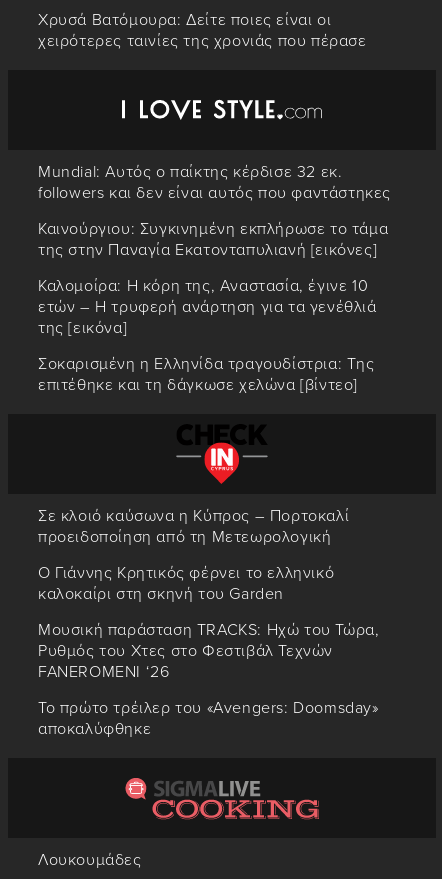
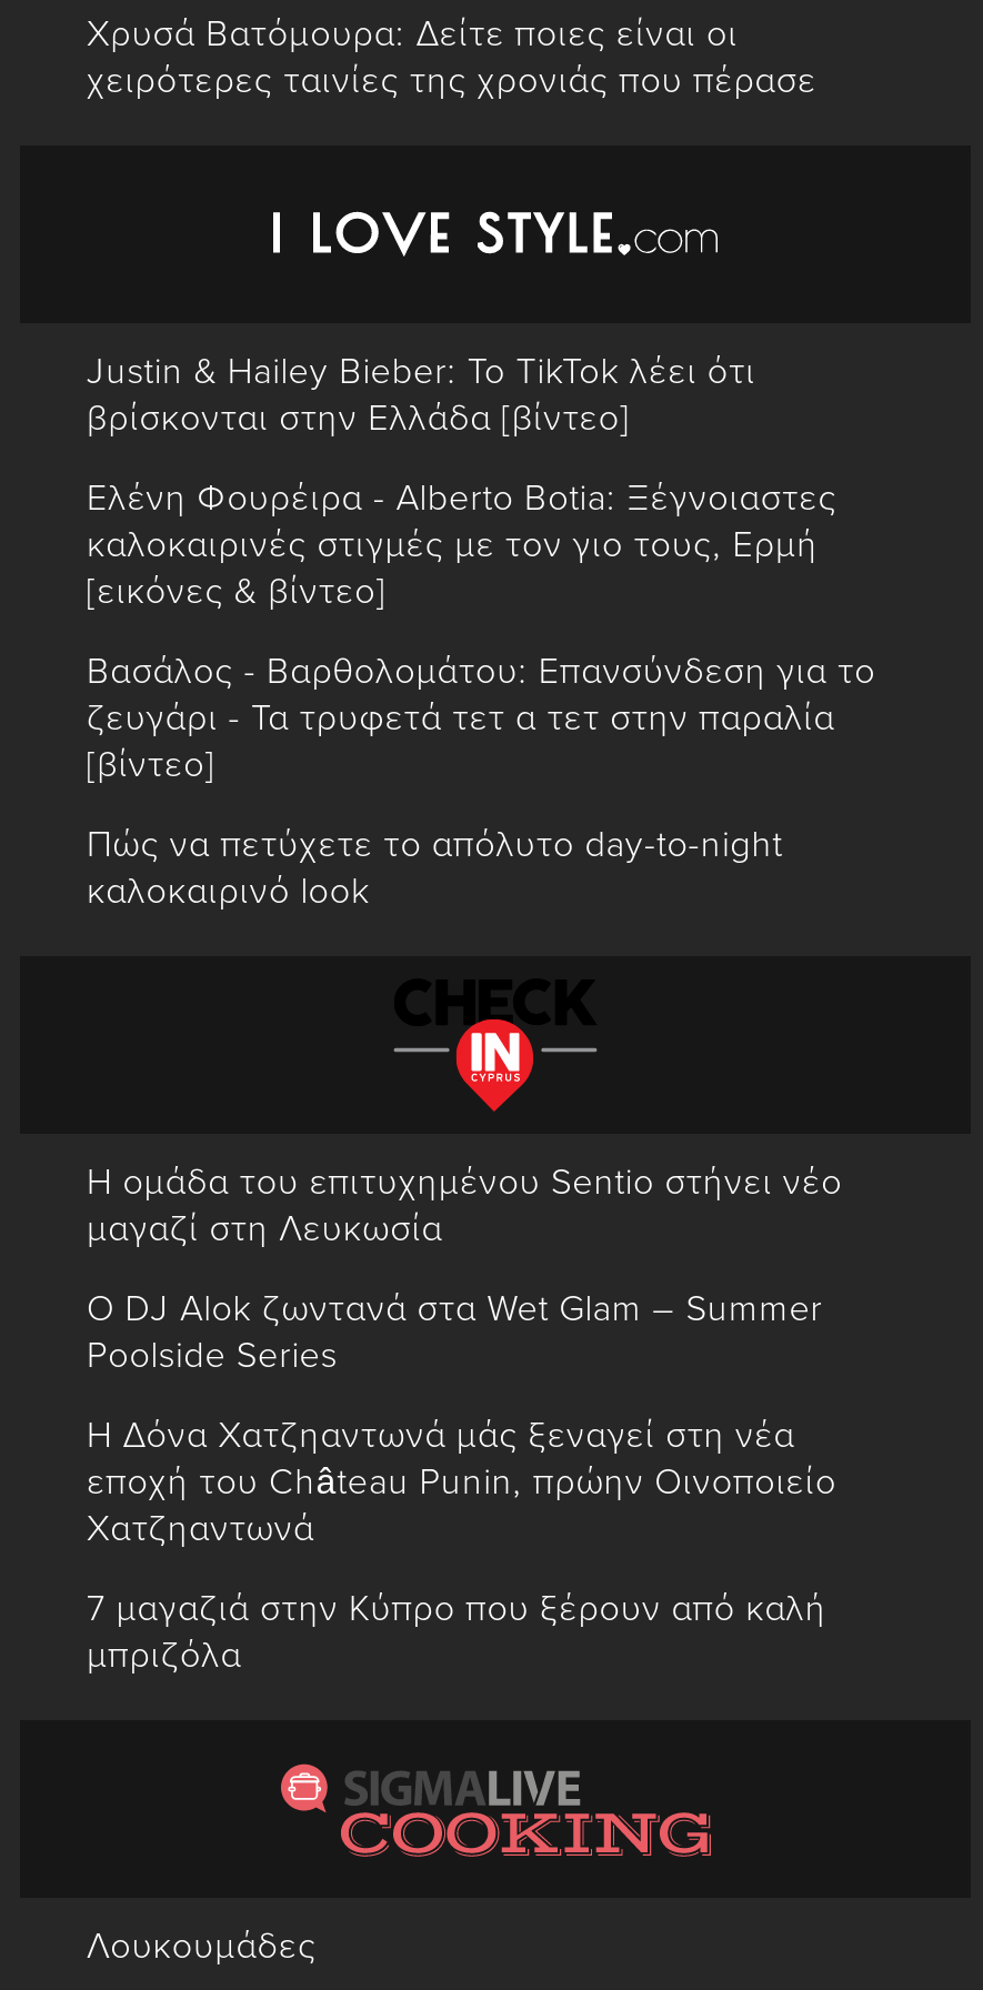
- Mundial: Aυτός ο παίκτης κέρδισε 32 εκ.
- followers και δεν είναι αυτός που φαντάστηκες
+ Justin & Hailey Bieber: Το TikTok λέει ότι
+ βρίσκονται στην Ελλάδα [βίντεο]

- Καινούργιου: Συγκινημένη εκπλήρωσε το τάμα
- της στην Παναγία Εκατονταπυλιανή [εικόνες]
+ Ελένη Φουρέιρα - Alberto Botia: Ξέγνοιαστες
+ καλοκαιρινές στιγμές με τον γιο τους, Ερμή
+ [εικόνες & βίντεο]

- Καλομοίρα: Η κόρη της, Αναστασία, έγινε 10
- ετών – Η τρυφερή ανάρτηση για τα γενέθλιά
- της [εικόνα]
+ Bασάλος - Βαρθολομάτου: Επανσύνδεση για το
+ ζευγάρι - Τα τρυφετά τετ α τετ στην παραλία
+ [βίντεο]

- Σοκαρισμένη η Ελληνίδα τραγουδίστρια: Της
- επιτέθηκε και τη δάγκωσε χελώνα [βίντεο]
+ Πώς να πετύχετε το απόλυτο day-to-night
+ καλοκαιρινό look

- Σε κλοιό καύσωνα η Κύπρος – Πορτοκαλί
- προειδοποίηση από τη Μετεωρολογική
+ Η ομάδα του επιτυχημένου Sentio στήνει νέο
+ μαγαζί στη Λευκωσία

- Ο Γιάννης Κρητικός φέρνει το ελληνικό
- καλοκαίρι στη σκηνή του Garden
+ Ο DJ Alok ζωντανά στα Wet Glam – Summer
+ Poolside Series

- Mουσική παράσταση TRACKS: Ηχώ του Τώρα,
- Ρυθμός του Χτες στο Φεστιβάλ Τεχνών
- FANEROMENI ‘26
+ Η Δόνα Χατζηαντωνά μάς ξεναγεί στη νέα
+ εποχή του Château Punin, πρώην Οινοποιείο
+ Χατζηαντωνά

- Το πρώτο τρέιλερ του «Avengers: Doomsday»
- αποκαλύφθηκε
+ 7 μαγαζιά στην Κύπρο που ξέρουν από καλή
+ μπριζόλα
